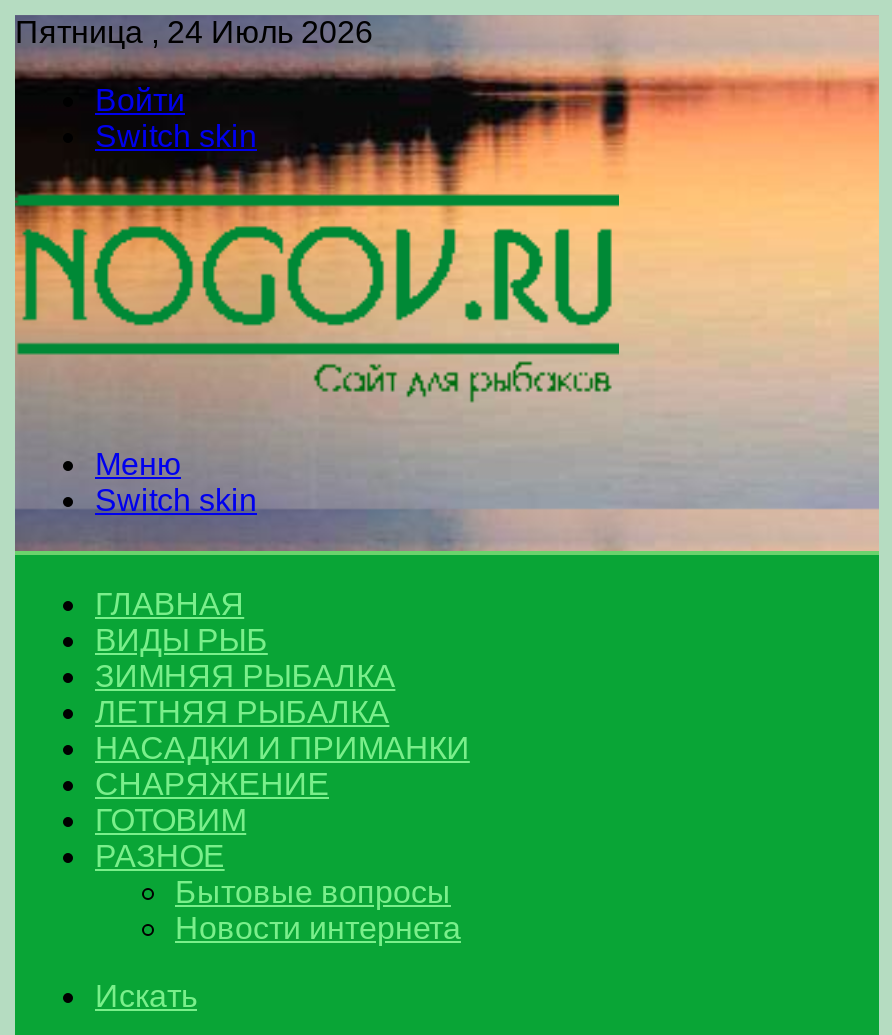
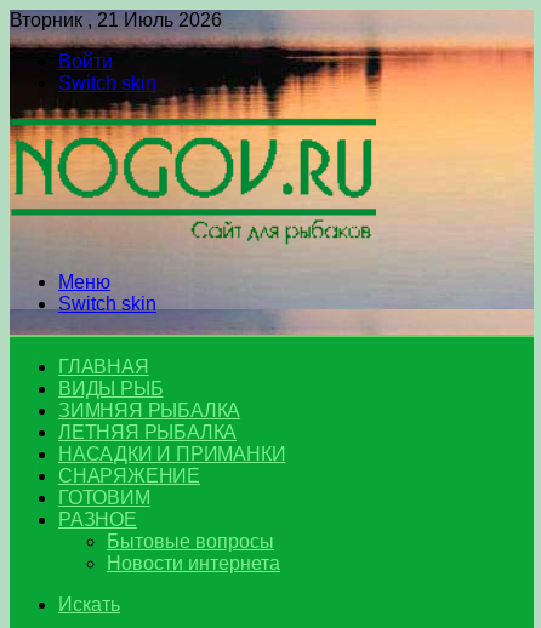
- Пятница , 24 Июль 2026
+ Вторник , 21 Июль 2026
